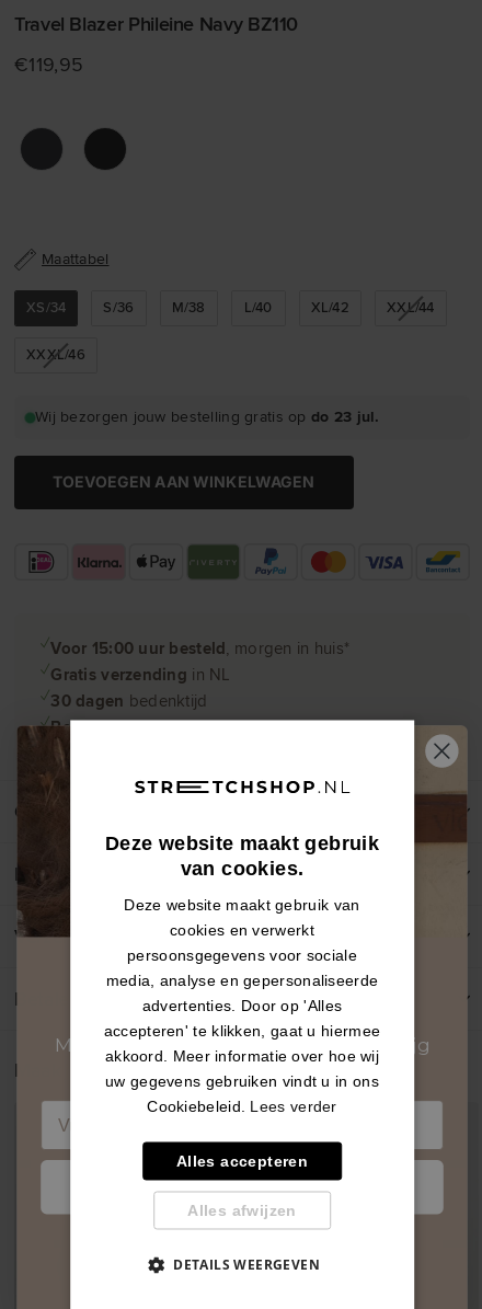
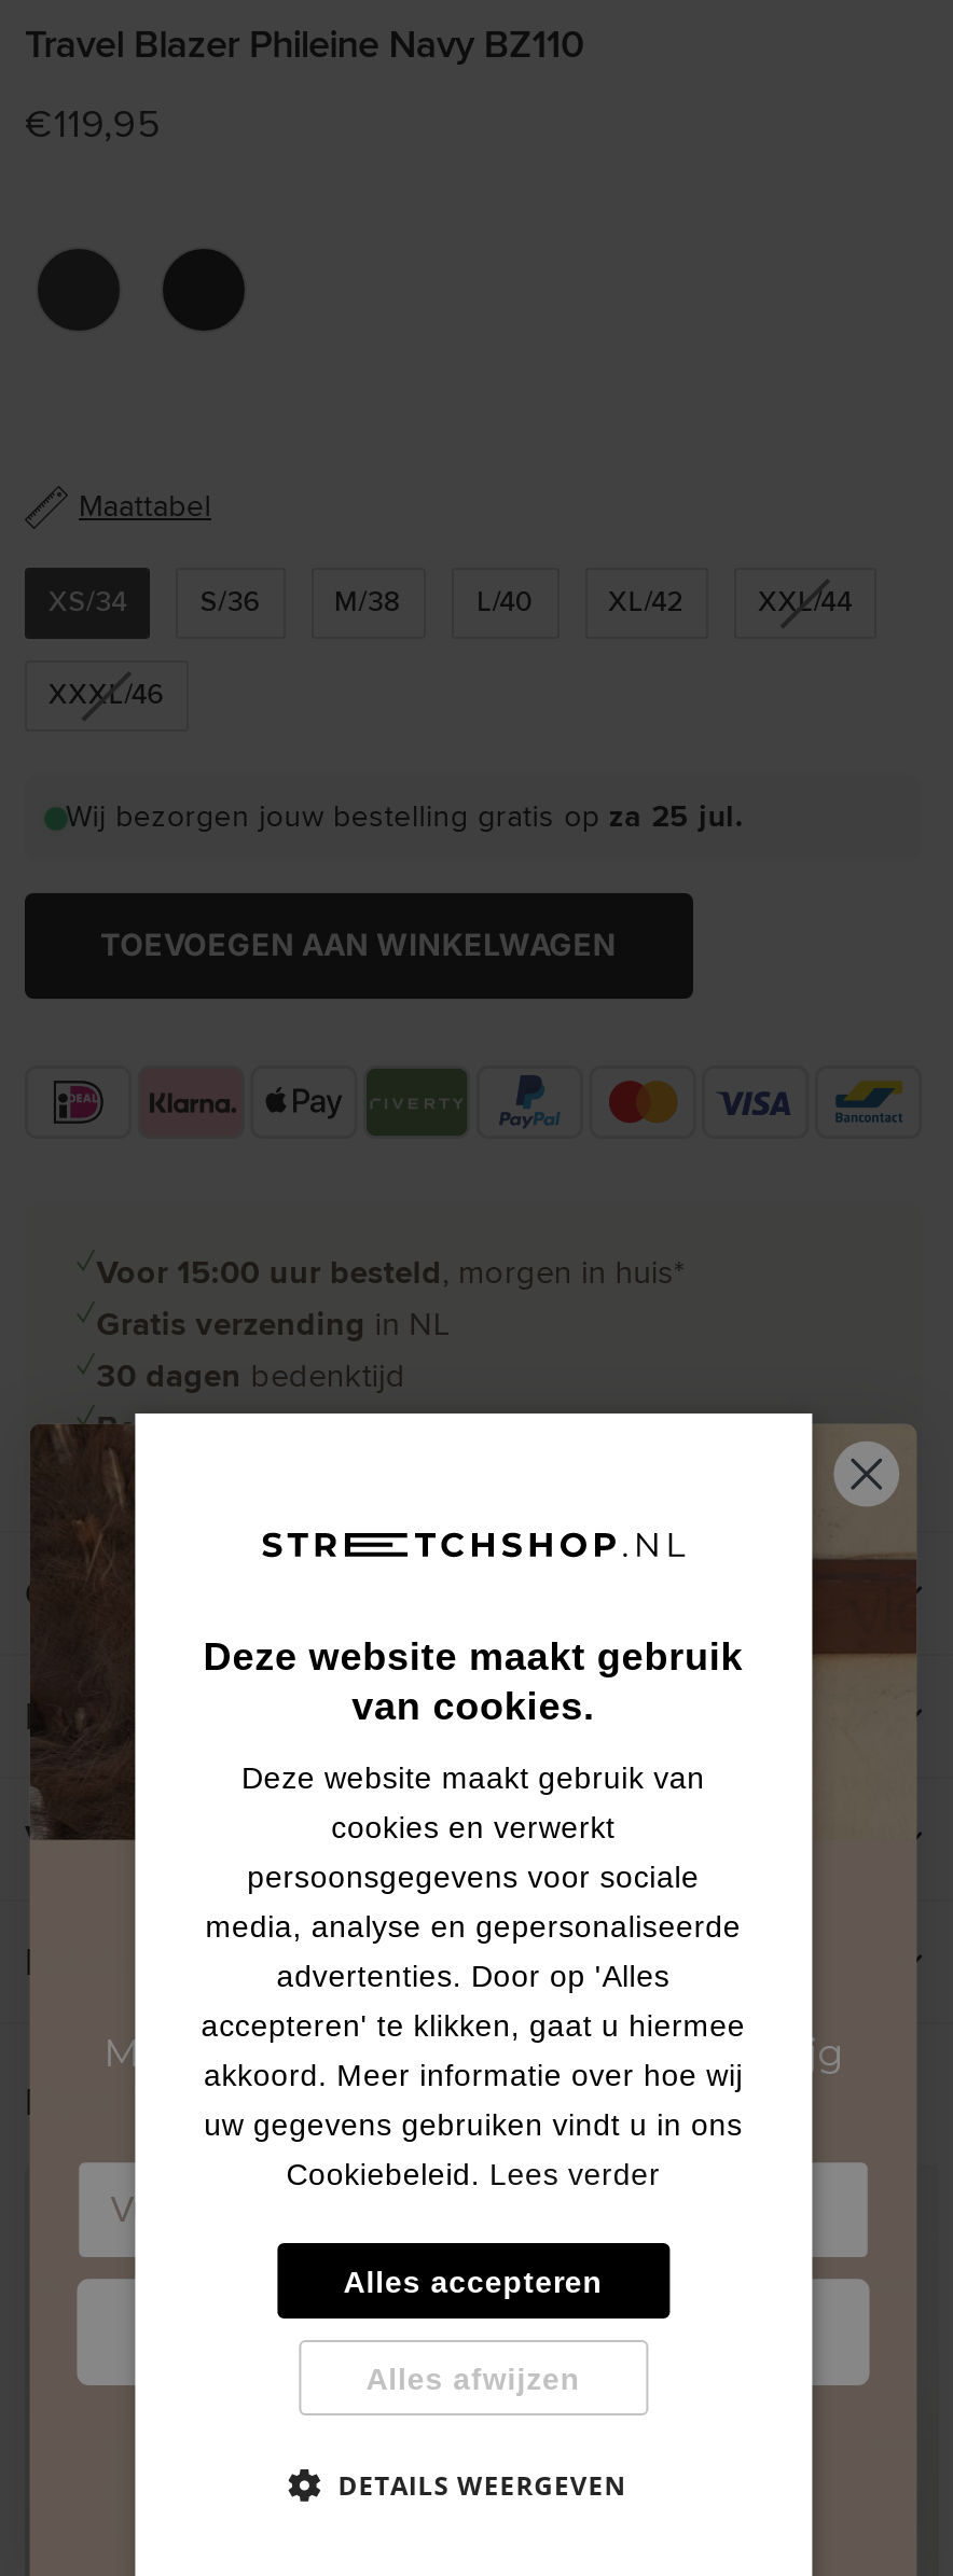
- Wij bezorgen jouw bestelling gratis op do 23 jul.
+ Wij bezorgen jouw bestelling gratis op za 25 jul.
